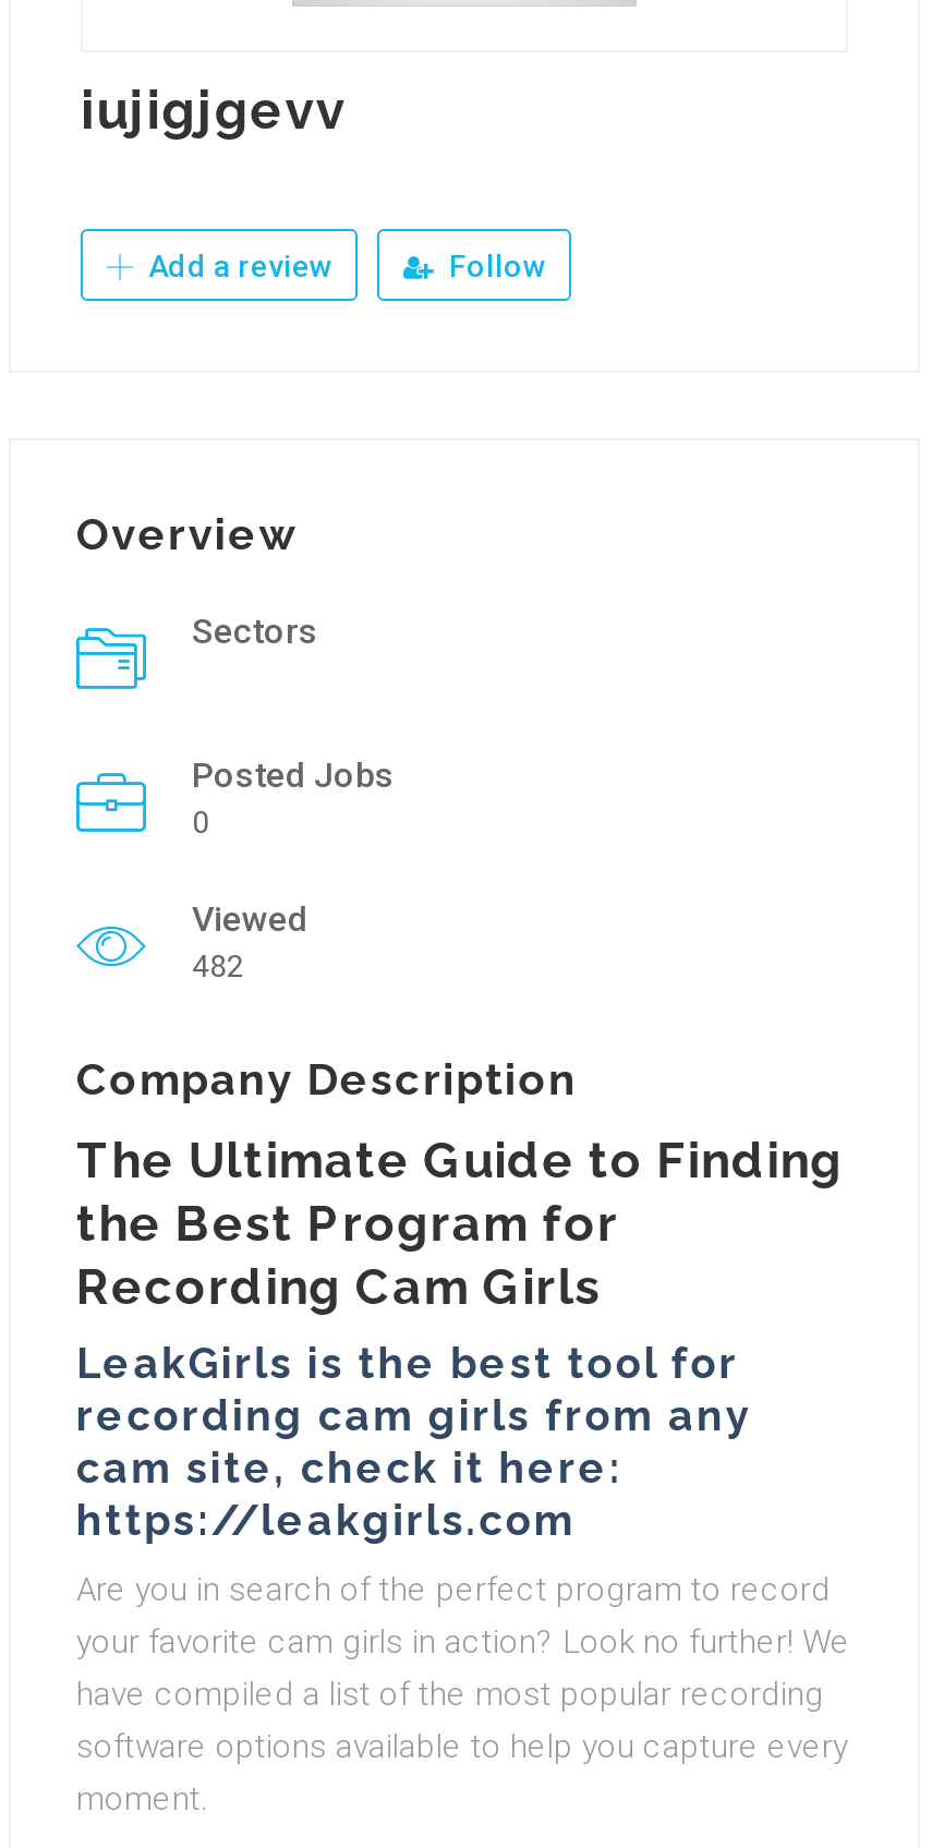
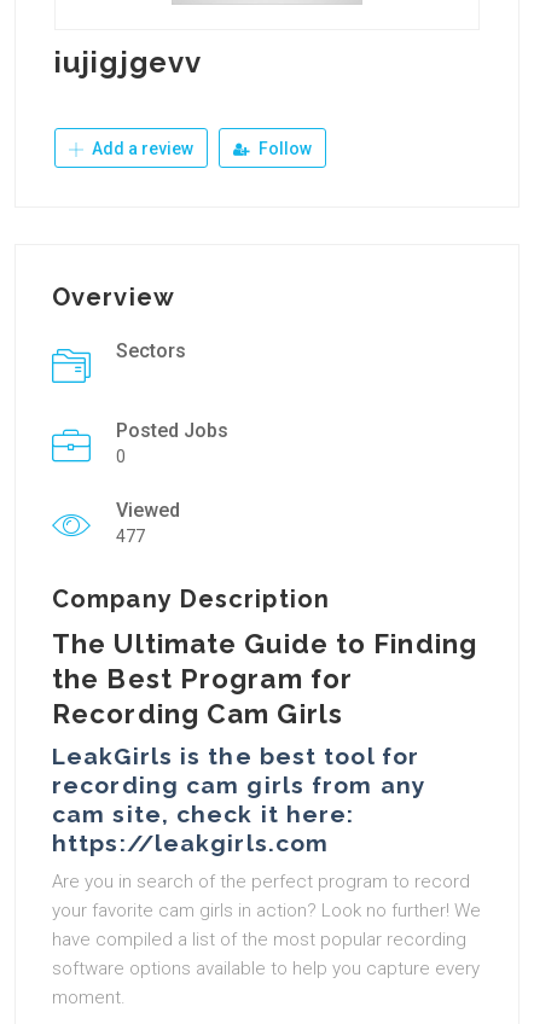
- 482
+ 477
